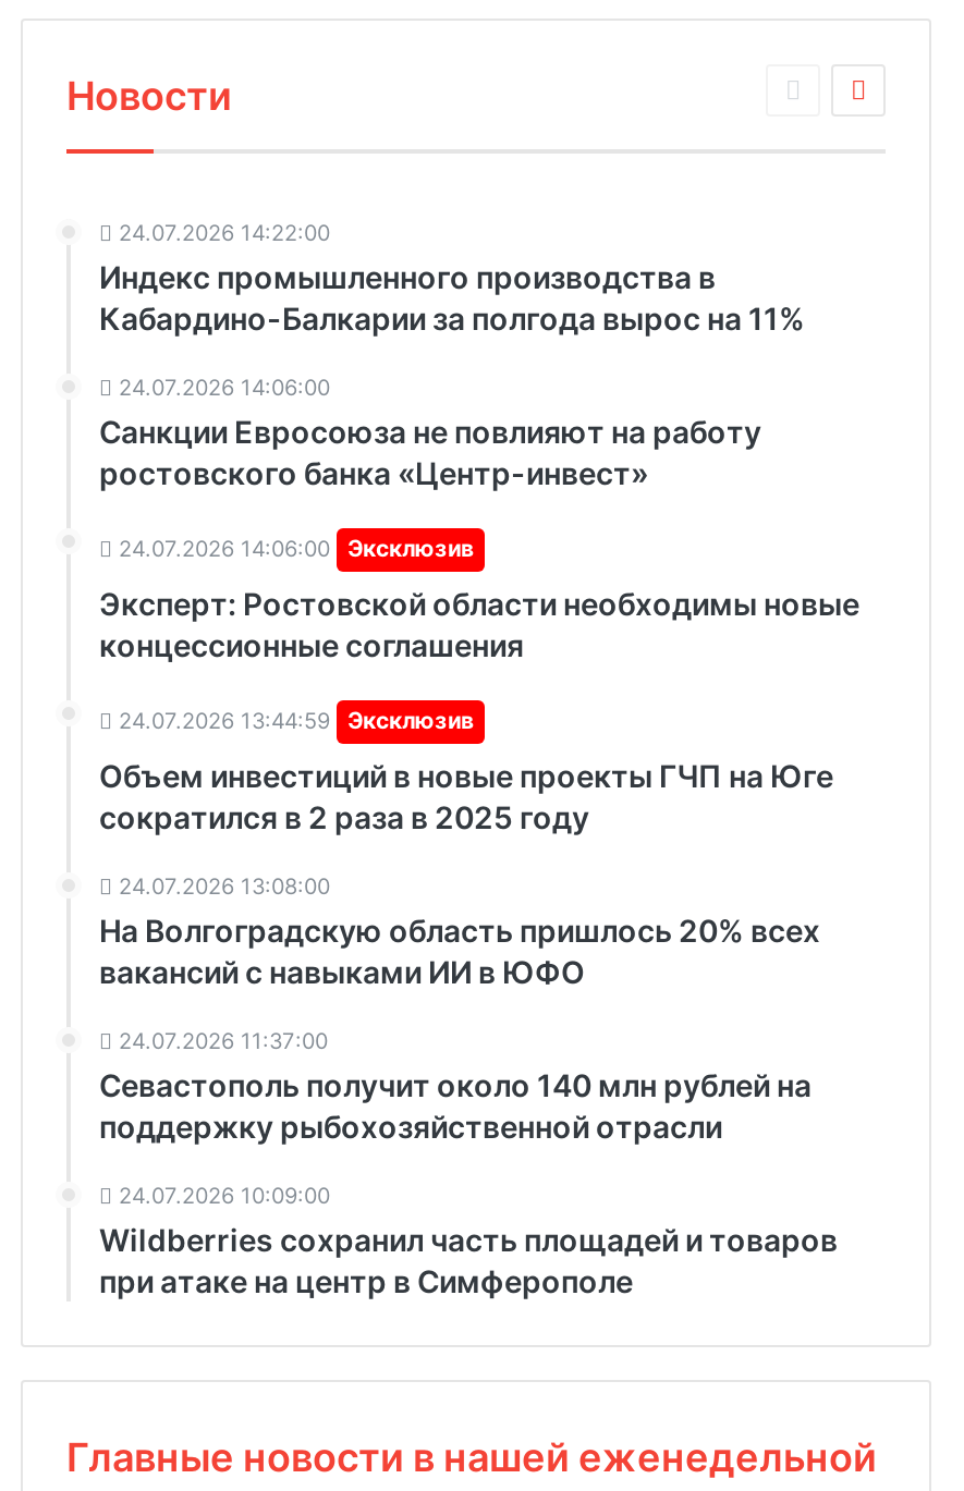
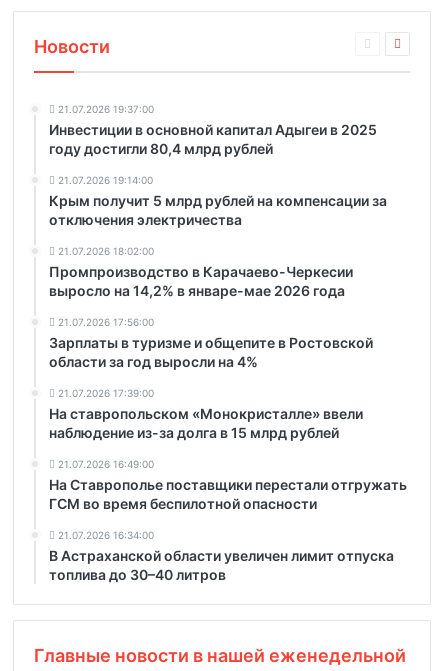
- 24.07.2026 14:22:00
- Индекс промышленного производства в
- Кабардино-Балкарии за полгода вырос на 11%
- 24.07.2026 14:06:00
- Санкции Евросоюза не повлияют на работу
- ростовского банка «Центр-инвест»
- 24.07.2026 14:06:00
- Эксклюзив
- Эксперт: Ростовской области необходимы новые
- концессионные соглашения
- 24.07.2026 13:44:59
- Эксклюзив
- Объем инвестиций в новые проекты ГЧП на Юге
- сократился в 2 раза в 2025 году
- 24.07.2026 13:08:00
- На Волгоградскую область пришлось 20% всех
- вакансий с навыками ИИ в ЮФО
- 24.07.2026 11:37:00
- Севастополь получит около 140 млн рублей на
- поддержку рыбохозяйственной отрасли
- 24.07.2026 10:09:00
- Wildberries сохранил часть площадей и товаров
- при атаке на центр в Симферополе
+ 21.07.2026 19:37:00
+ Инвестиции в основной капитал Адыгеи в 2025
+ году достигли 80,4 млрд рублей
+ 21.07.2026 19:14:00
+ Крым получит 5 млрд рублей на компенсации за
+ отключения электричества
+ 21.07.2026 18:02:00
+ Промпроизводство в Карачаево-Черкесии
+ выросло на 14,2% в январе-мае 2026 года
+ 21.07.2026 17:56:00
+ Зарплаты в туризме и общепите в Ростовской
+ области за год выросли на 4%
+ 21.07.2026 17:39:00
+ На ставропольском «Монокристалле» ввели
+ наблюдение из-за долга в 15 млрд рублей
+ 21.07.2026 16:49:00
+ На Ставрополье поставщики перестали отгружать
+ ГСМ во время беспилотной опасности
+ 21.07.2026 16:34:00
+ В Астраханской области увеличен лимит отпуска
+ топлива до 30–40 литров
